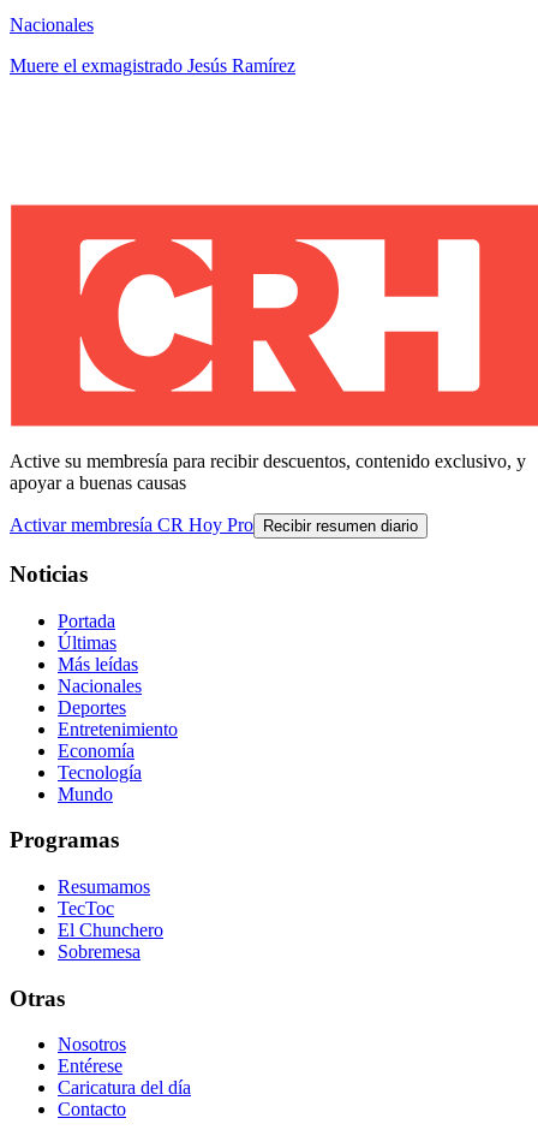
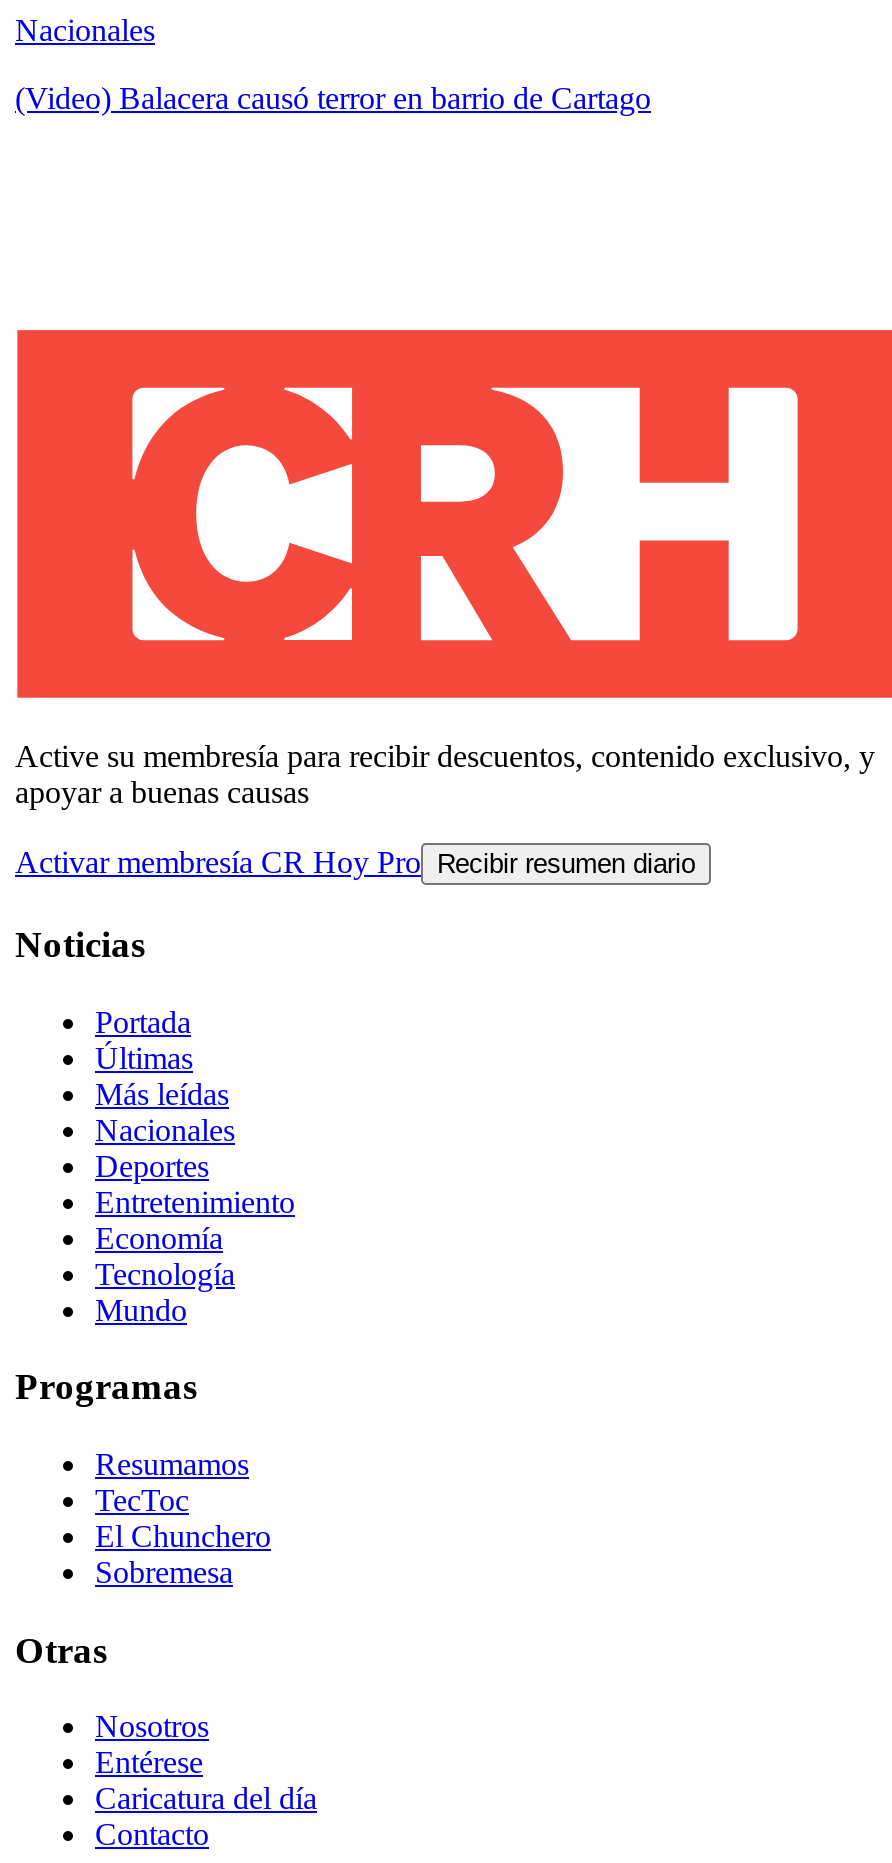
- Muere el exmagistrado Jesús Ramírez
+ (Video) Balacera causó terror en barrio de Cartago
